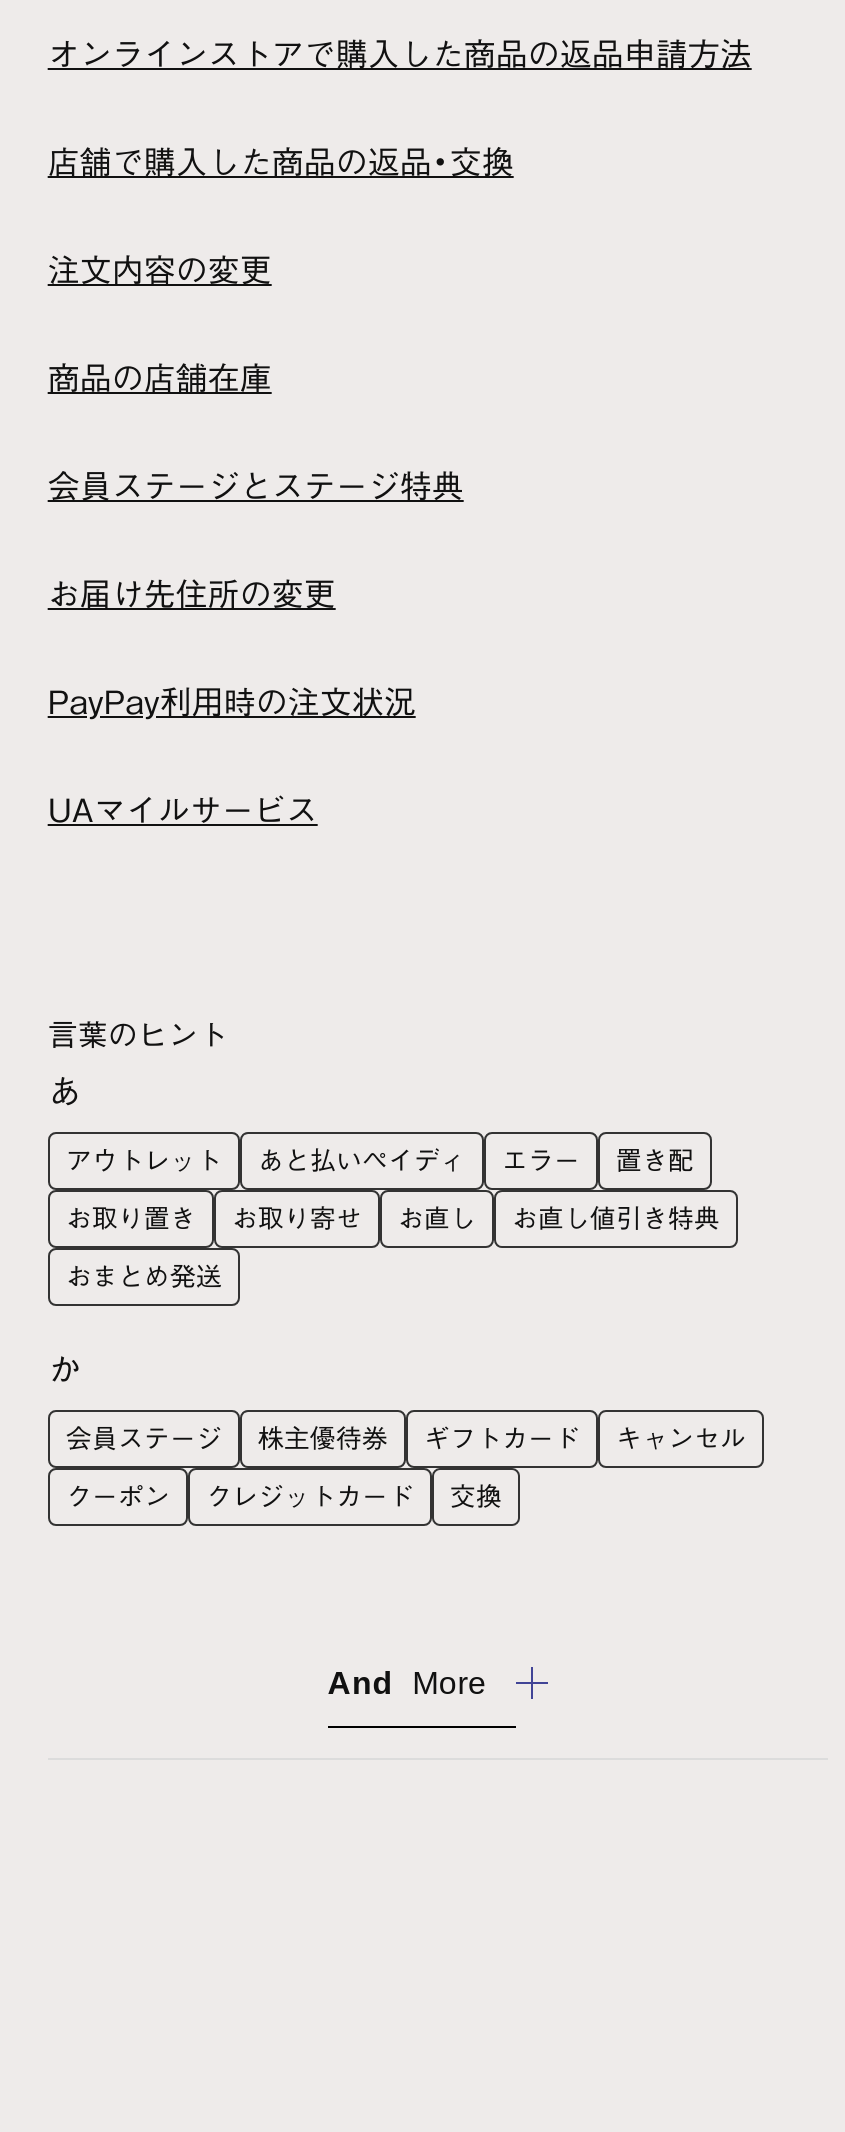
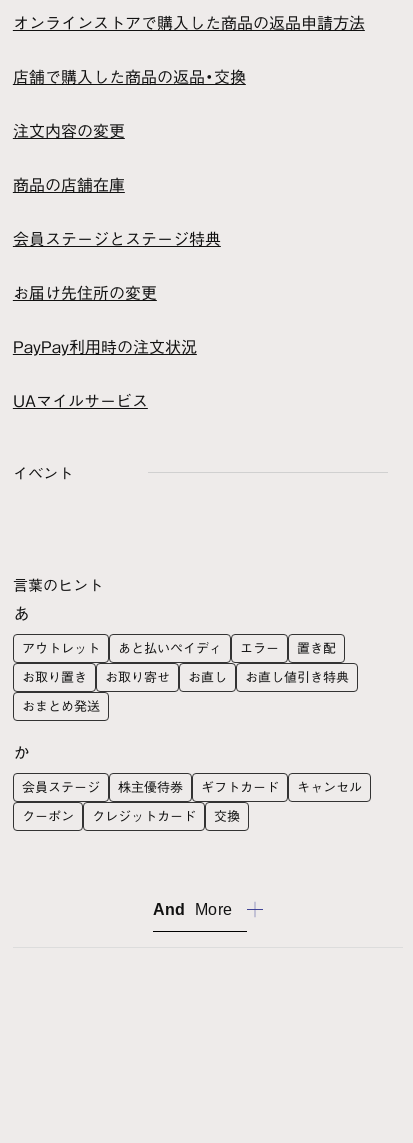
+ イベント
